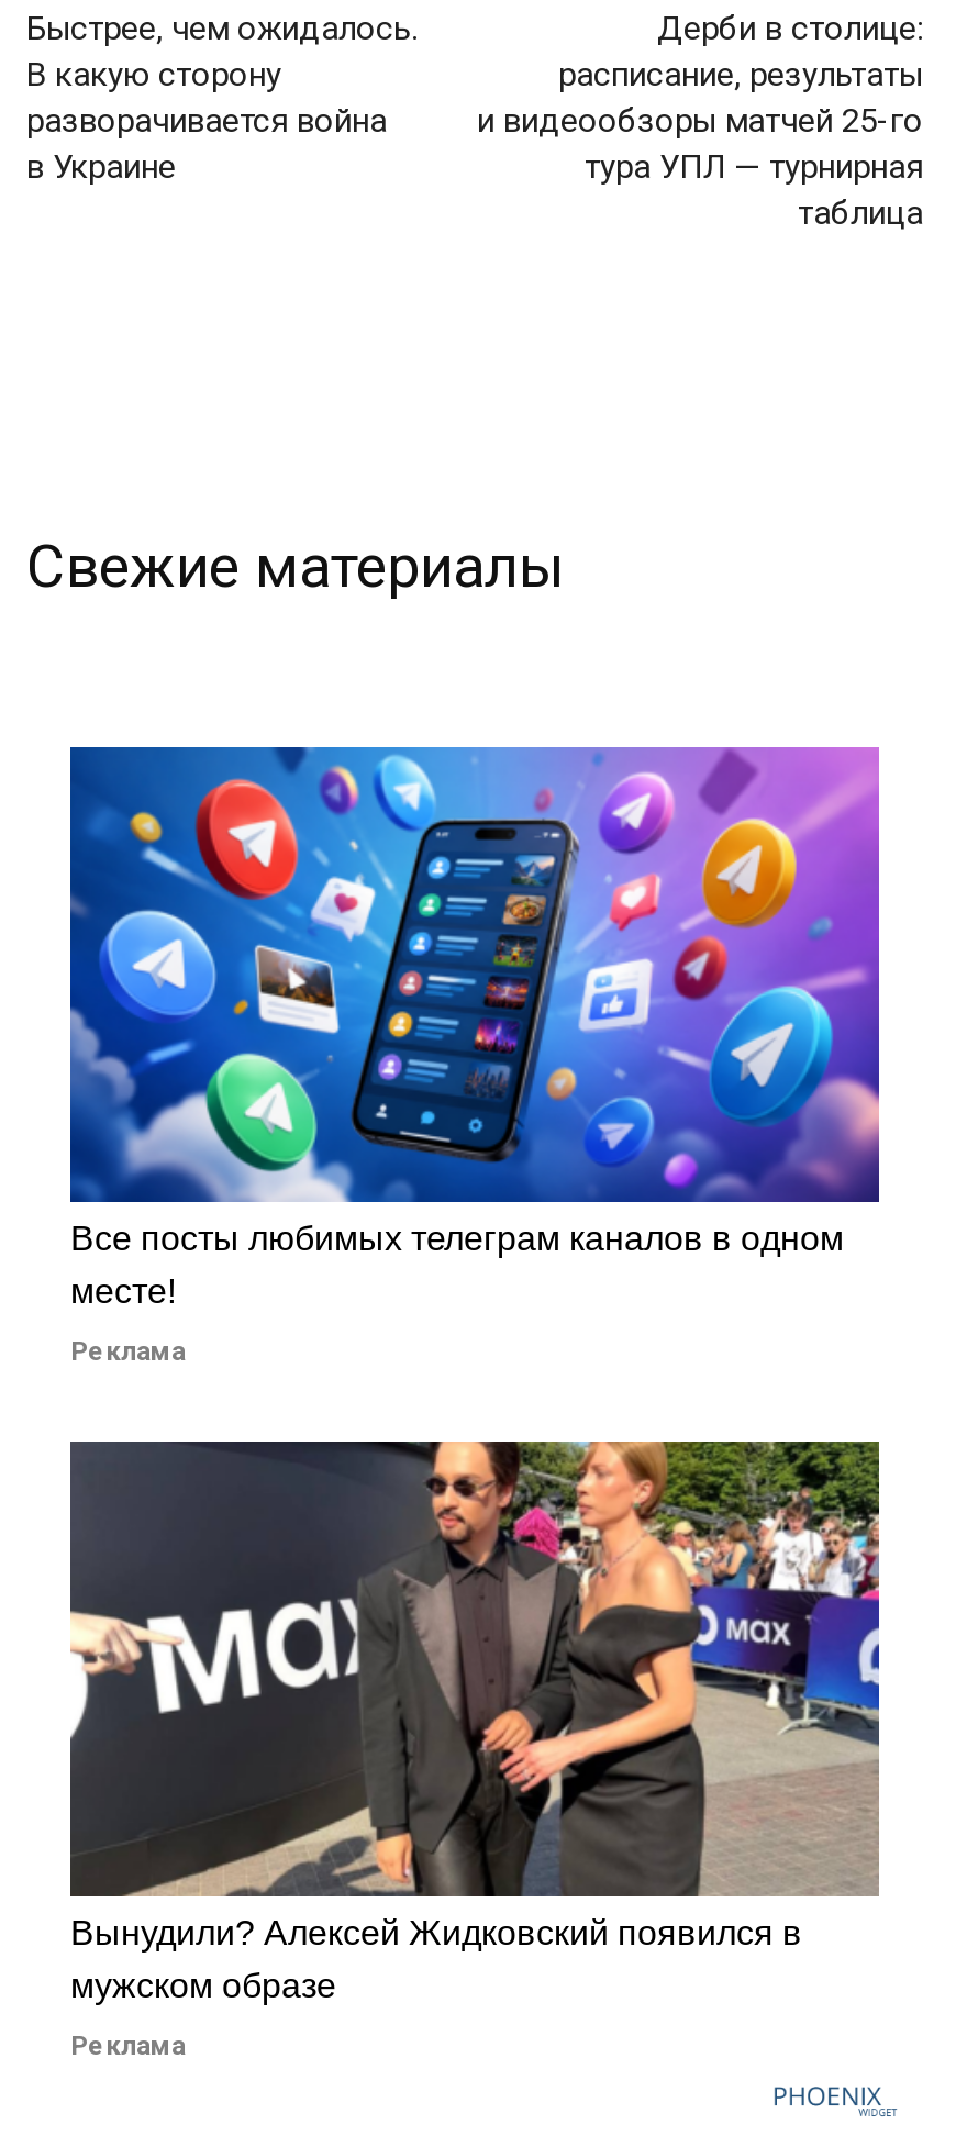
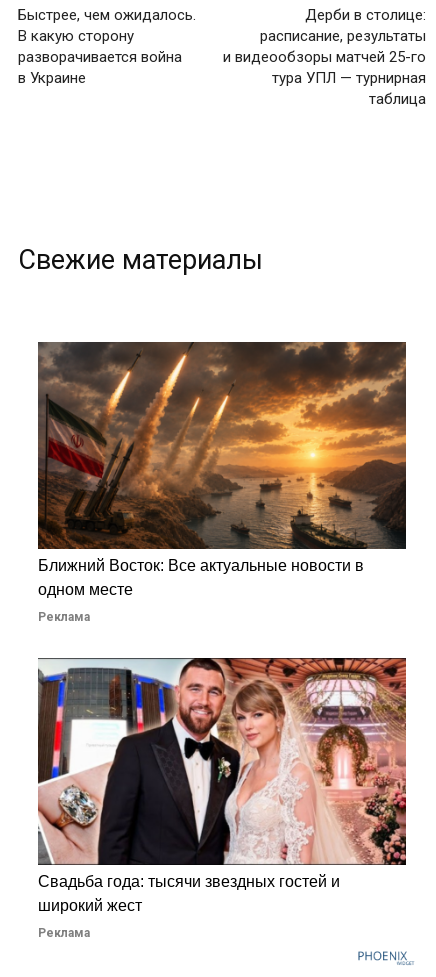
- [image]
- Все посты любимых телеграм каналов в одном
- месте!
+ [image]
+ Ближний Восток: Все актуальные новости в
+ одном месте

- [image]
- Вынудили? Алексей Жидковский появился в
- мужском образе
+ [image]
+ Свадьба года: тысячи звездных гостей и
+ широкий жест
